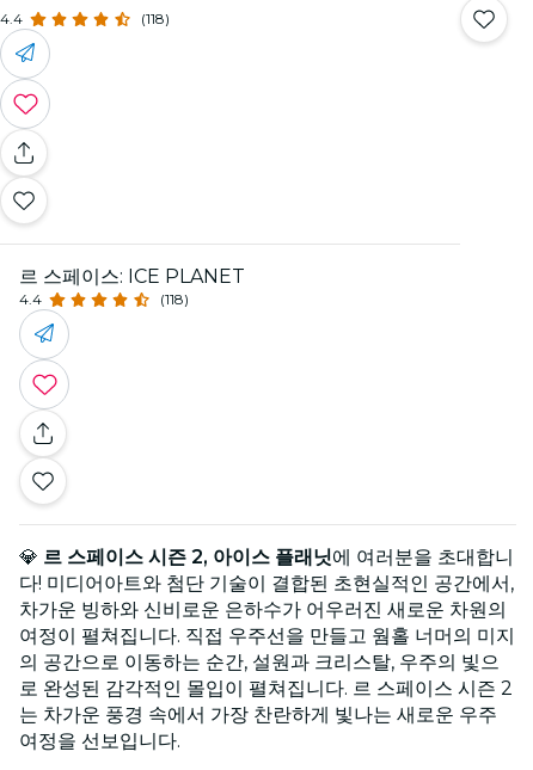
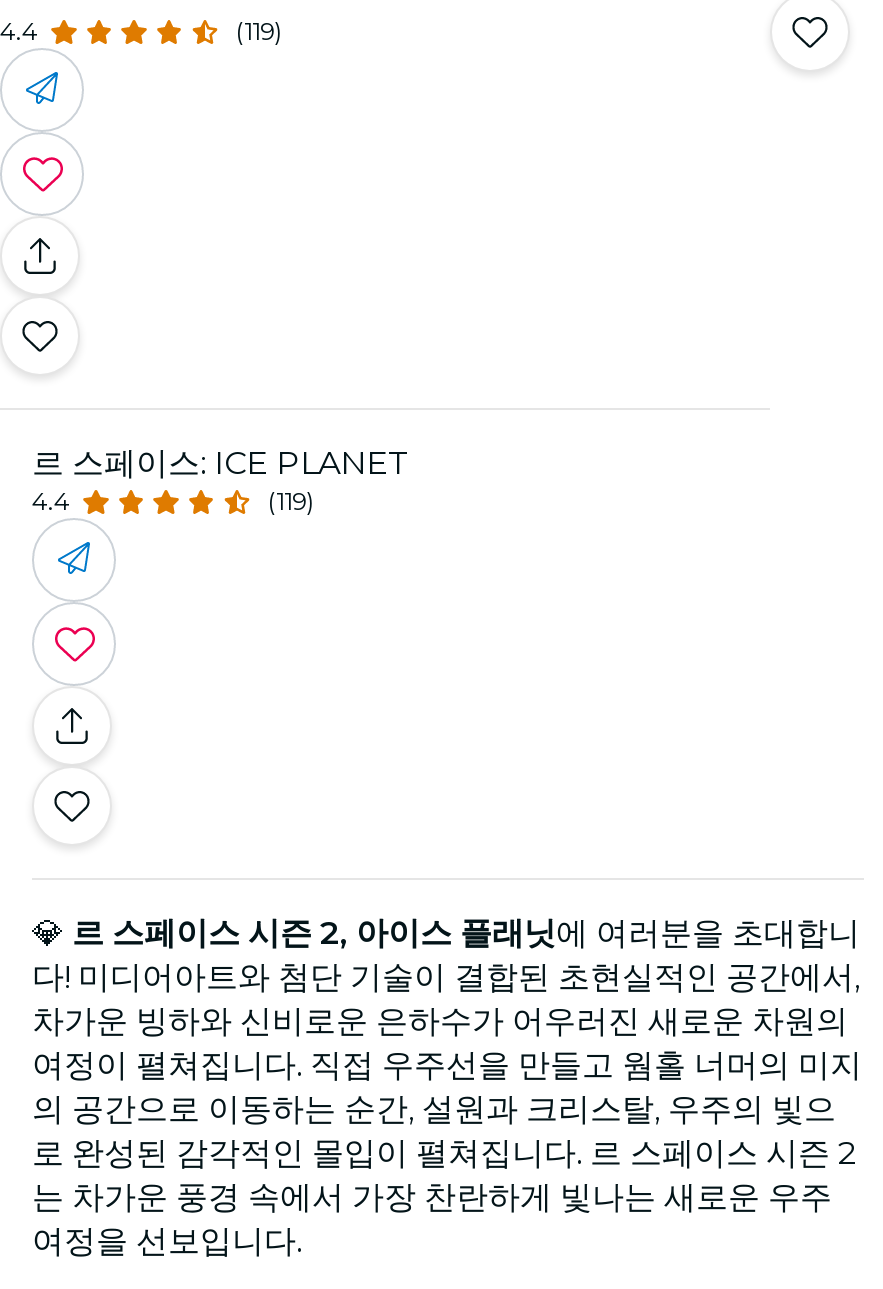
- (118)
+ (119)

- (118)
+ (119)
